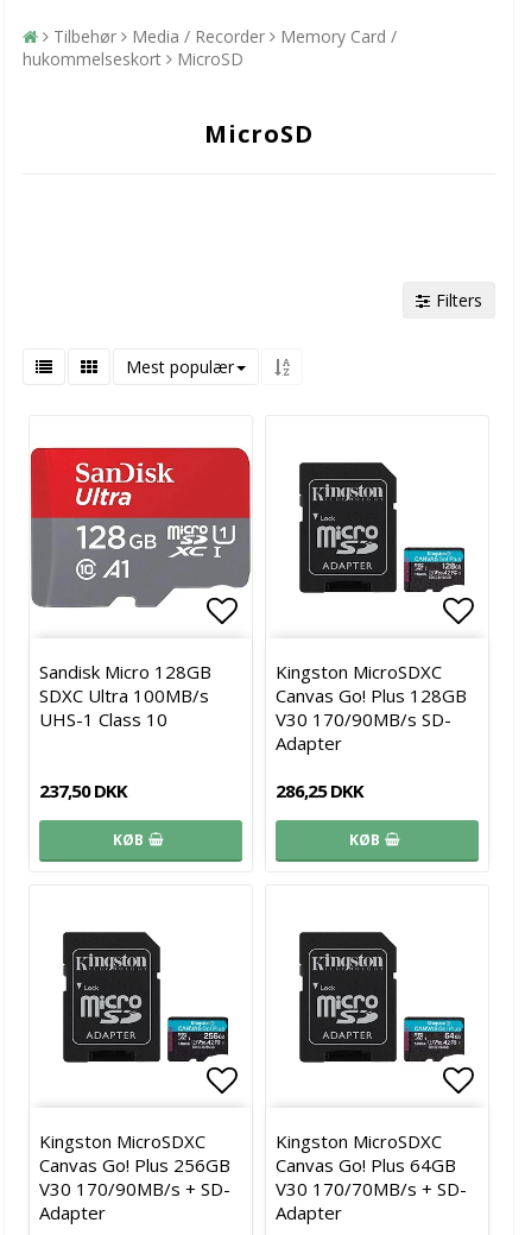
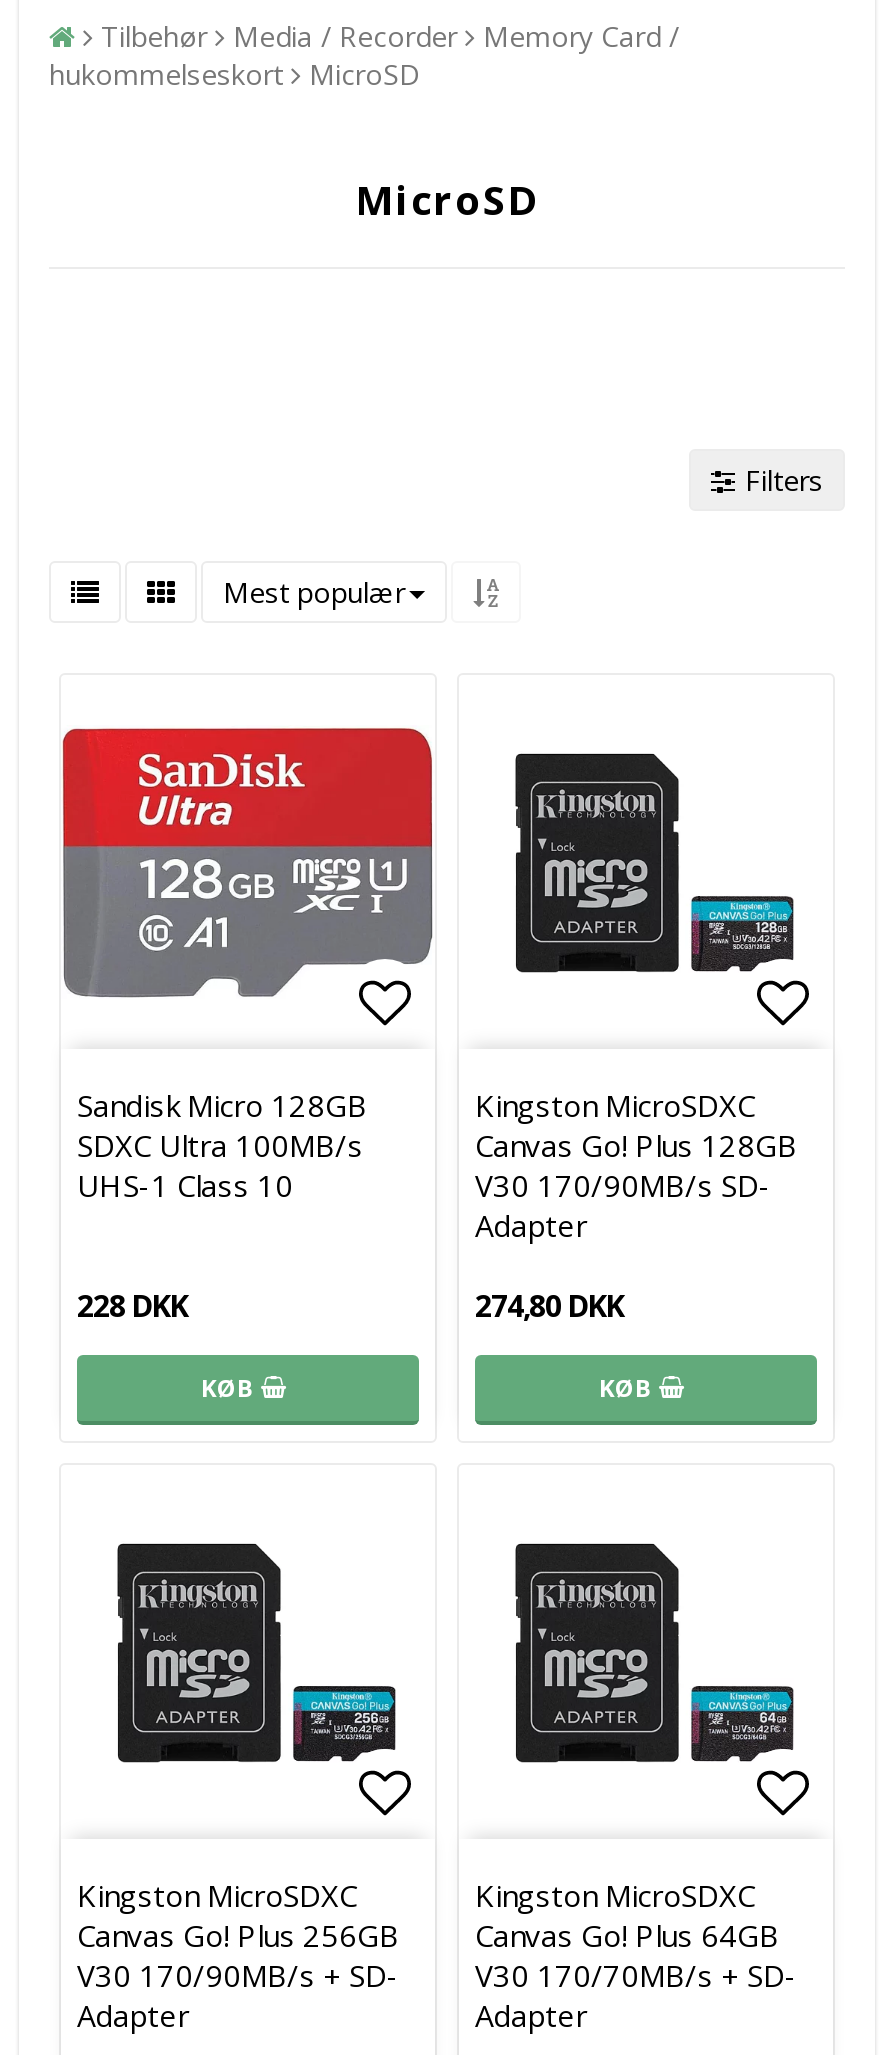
- 237,50 DKK
+ 228 DKK

- 286,25 DKK
+ 274,80 DKK
